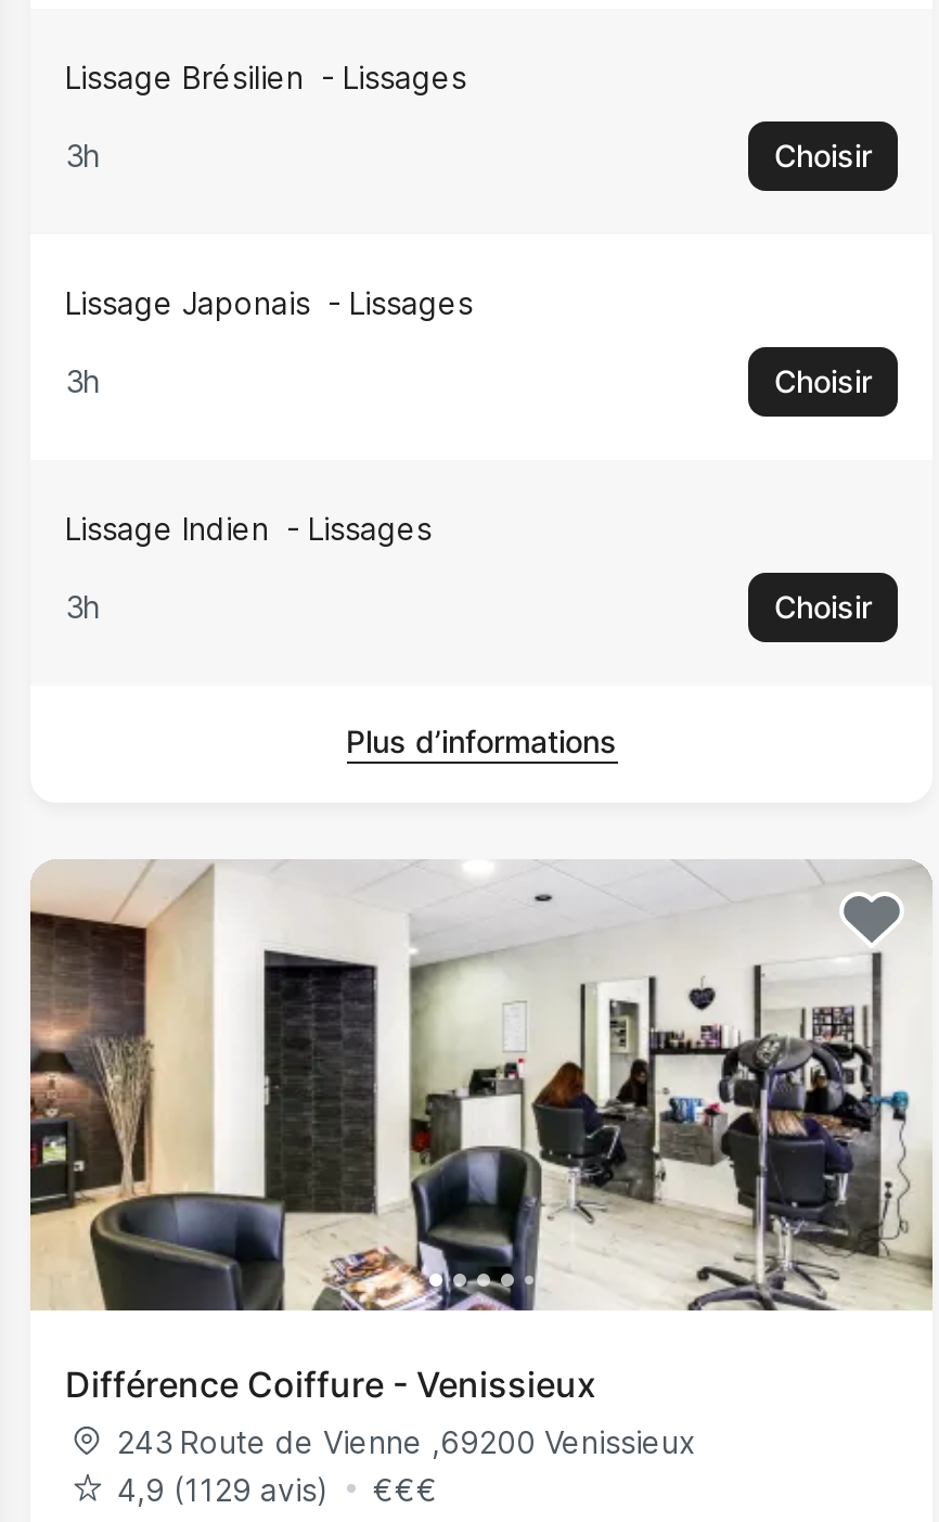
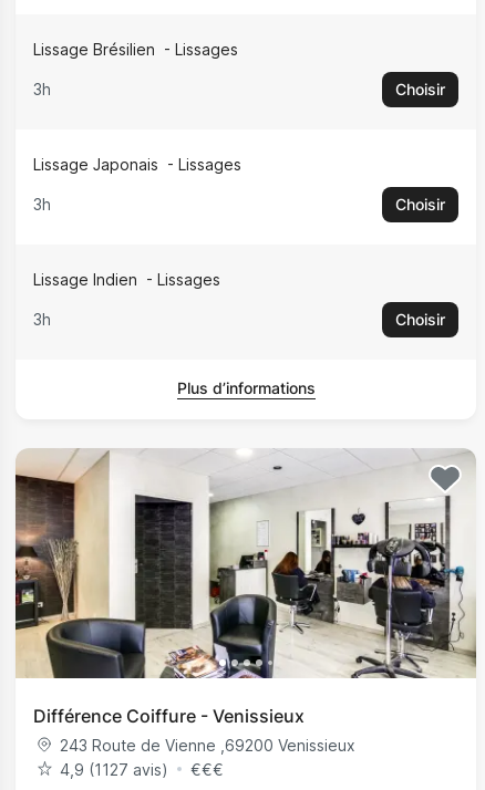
- 4,9 (1129 avis)
+ 4,9 (1127 avis)
